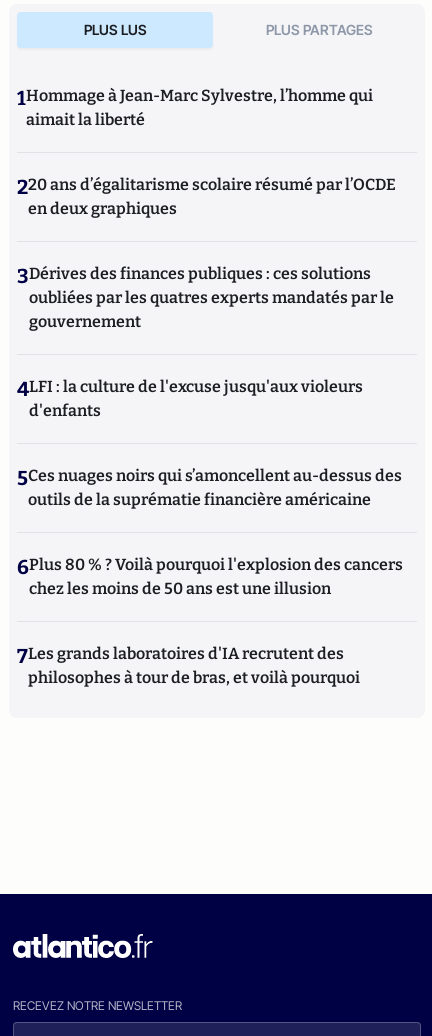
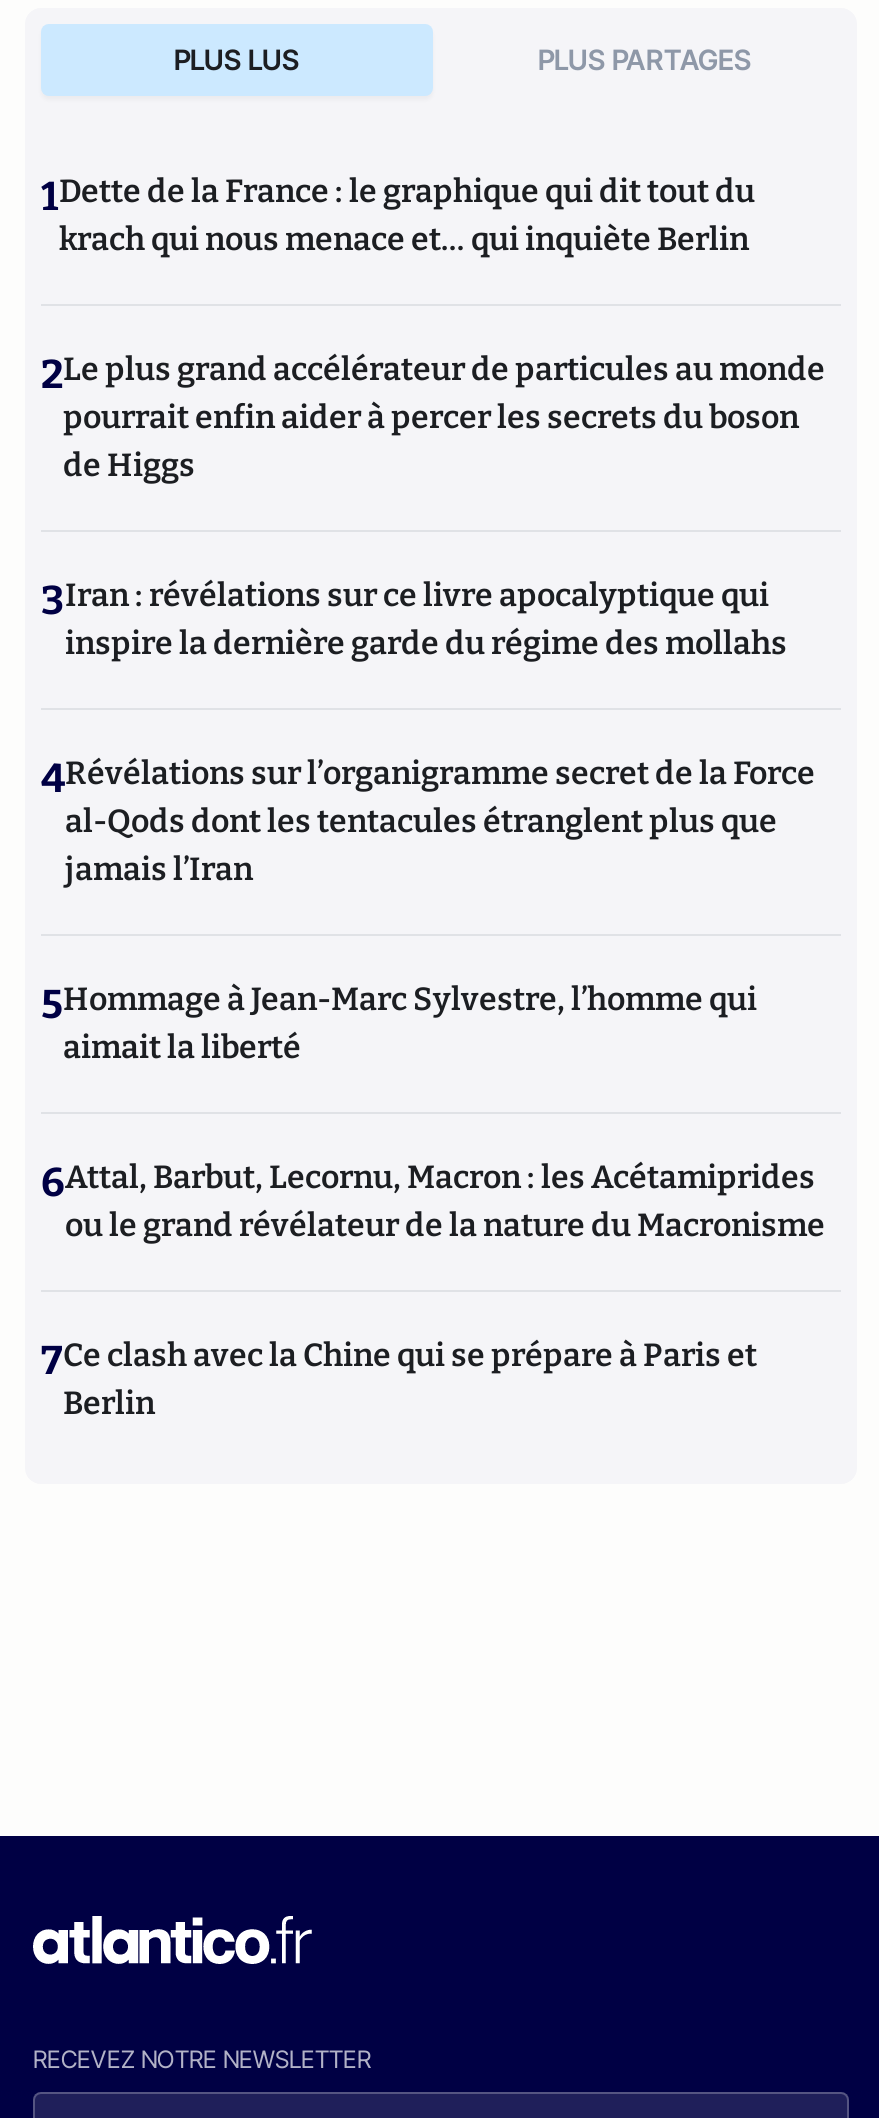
- 1Hommage à Jean-Marc Sylvestre, l’homme qui
+ 1Dette de la France : le graphique qui dit tout du
+ krach qui nous menace et… qui inquiète Berlin
+ 2Le plus grand accélérateur de particules au monde
+ pourrait enfin aider à percer les secrets du boson
+ de Higgs
+ 3Iran : révélations sur ce livre apocalyptique qui
+ inspire la dernière garde du régime des mollahs
+ 4Révélations sur l’organigramme secret de la Force
+ al-Qods dont les tentacules étranglent plus que
+ jamais l’Iran
+ 5Hommage à Jean-Marc Sylvestre, l’homme qui

moved down: aimait la liberté

- 220 ans d’égalitarisme scolaire résumé par l’OCDE
- en deux graphiques
- 3Dérives des finances publiques : ces solutions
- oubliées par les quatres experts mandatés par le
- gouvernement
- 4LFI : la culture de l'excuse jusqu'aux violeurs
- d'enfants
- 5Ces nuages noirs qui s’amoncellent au-dessus des
- outils de la suprématie financière américaine
- 6Plus 80 % ? Voilà pourquoi l'explosion des cancers
- chez les moins de 50 ans est une illusion
- 7Les grands laboratoires d'IA recrutent des
- philosophes à tour de bras, et voilà pourquoi
+ 6Attal, Barbut, Lecornu, Macron : les Acétamiprides
+ ou le grand révélateur de la nature du Macronisme
+ 7Ce clash avec la Chine qui se prépare à Paris et
+ Berlin
